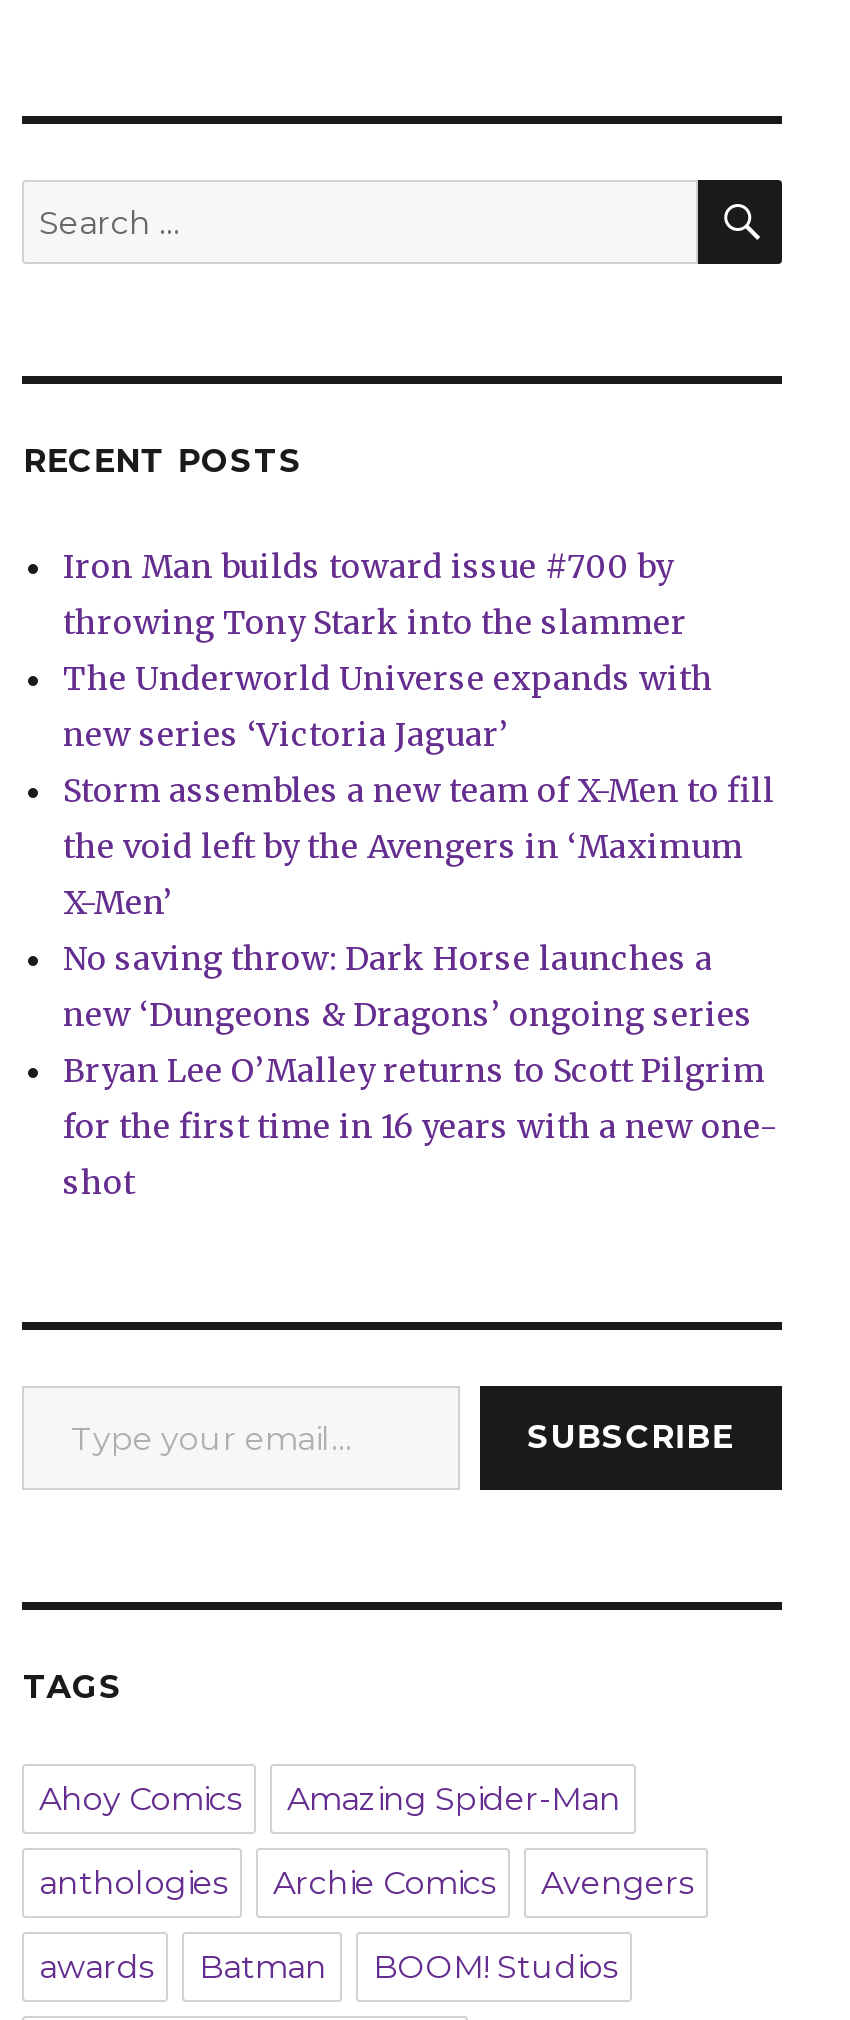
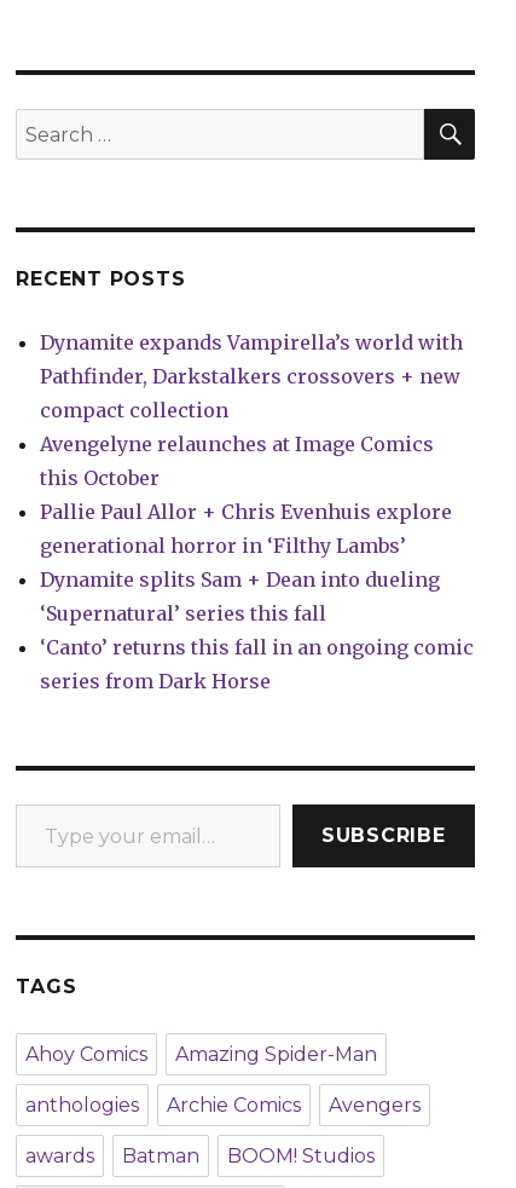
- Iron Man builds toward issue #700 by
- throwing Tony Stark into the slammer
- The Underworld Universe expands with
- new series ‘Victoria Jaguar’
- Storm assembles a new team of X-Men to fill
- the void left by the Avengers in ‘Maximum
- X-Men’
- No saving throw: Dark Horse launches a
- new ‘Dungeons & Dragons’ ongoing series
- Bryan Lee O’Malley returns to Scott Pilgrim
- for the first time in 16 years with a new one-
- shot
+ Dynamite expands Vampirella’s world with
+ Pathfinder, Darkstalkers crossovers + new
+ compact collection
+ Avengelyne relaunches at Image Comics
+ this October
+ Pallie Paul Allor + Chris Evenhuis explore
+ generational horror in ‘Filthy Lambs’
+ Dynamite splits Sam + Dean into dueling
+ ‘Supernatural’ series this fall
+ ‘Canto’ returns this fall in an ongoing comic
+ series from Dark Horse
